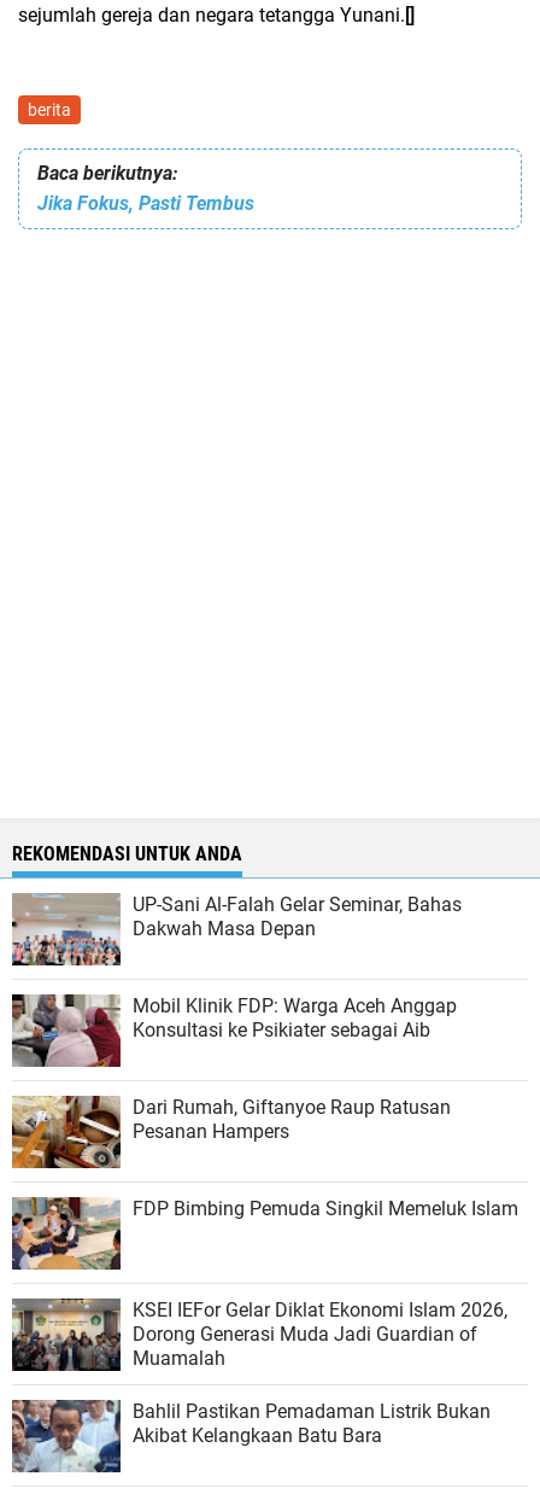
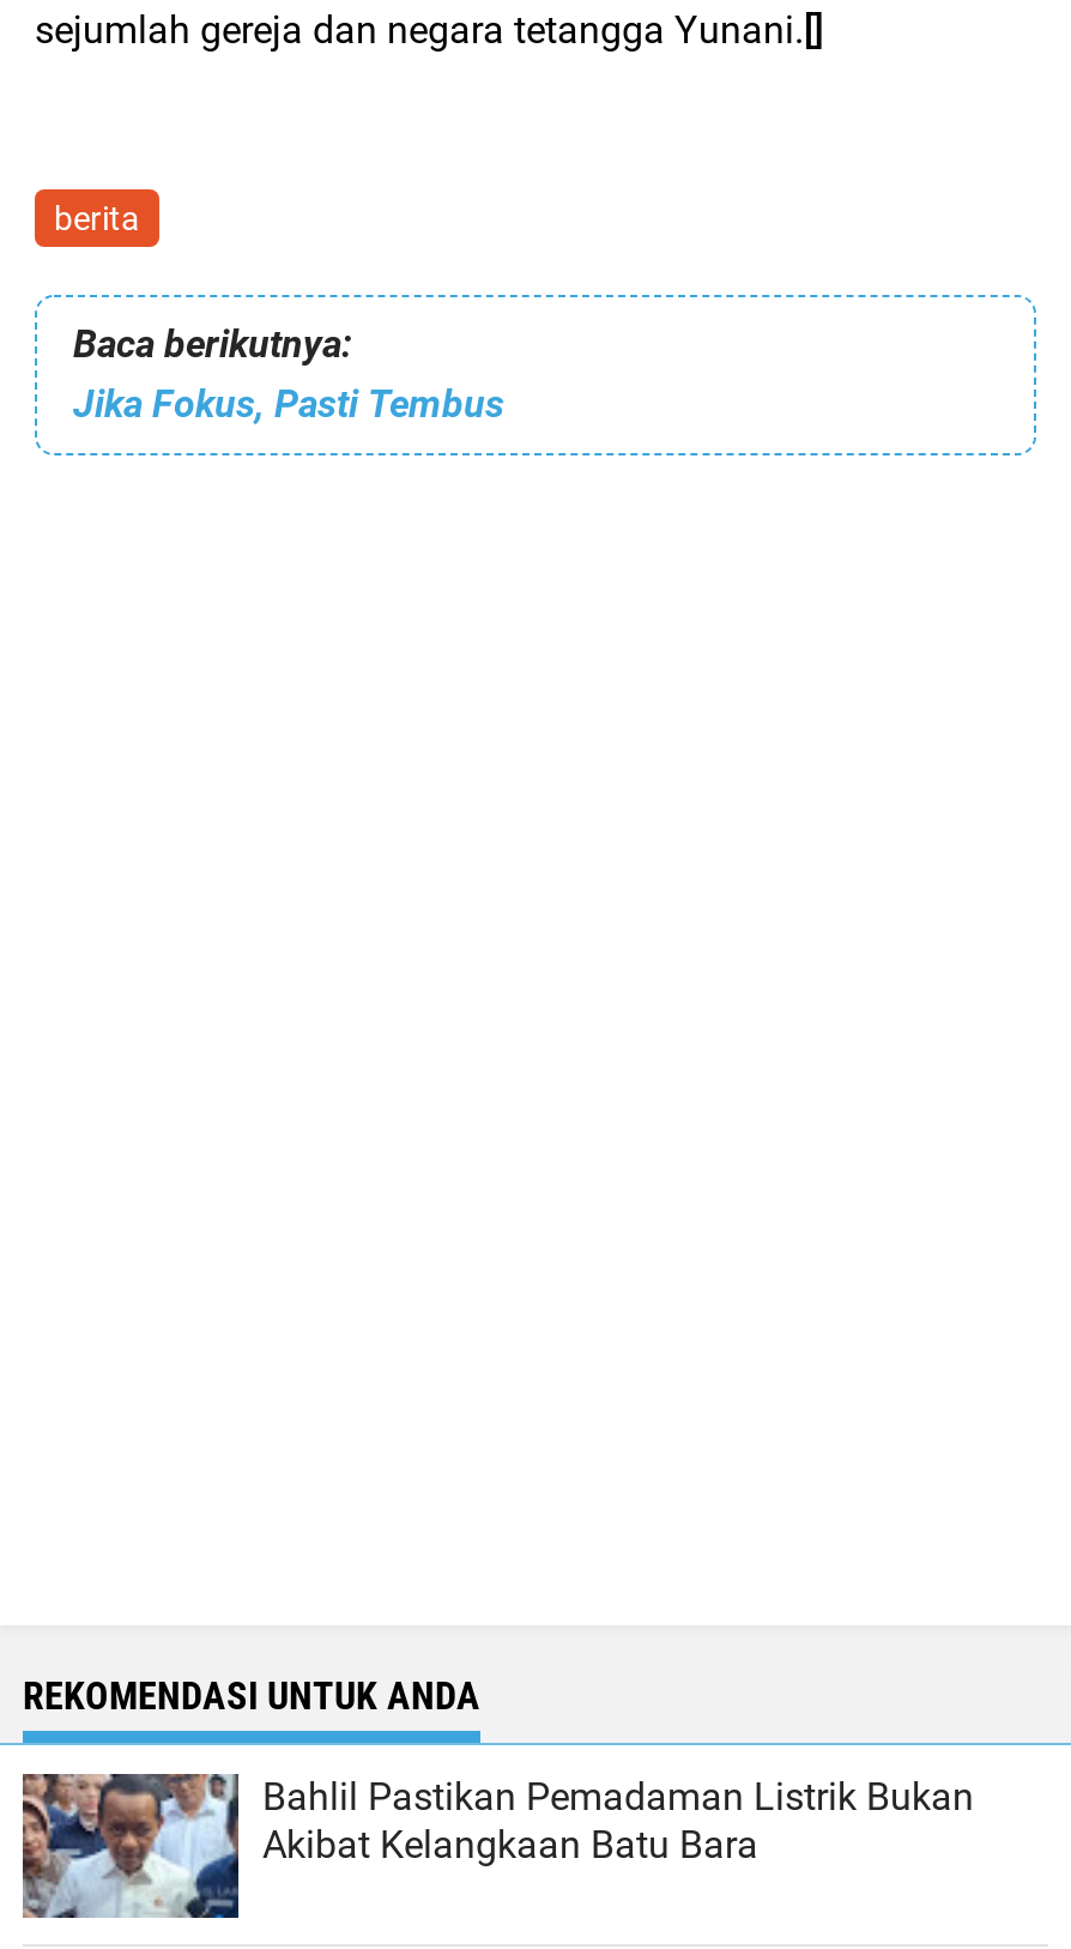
- [image]
- UP-Sani Al-Falah Gelar Seminar, Bahas
- Dakwah Masa Depan
- Mobil Klinik FDP: Warga Aceh Anggap
- Konsultasi ke Psikiater sebagai Aib
- Dari Rumah, Giftanyoe Raup Ratusan
- Pesanan Hampers
- FDP Bimbing Pemuda Singkil Memeluk Islam

- [image]

- [image]

- [image]
- KSEI IEFor Gelar Diklat Ekonomi Islam 2026,
- Dorong Generasi Muda Jadi Guardian of
- Muamalah

- [image]
